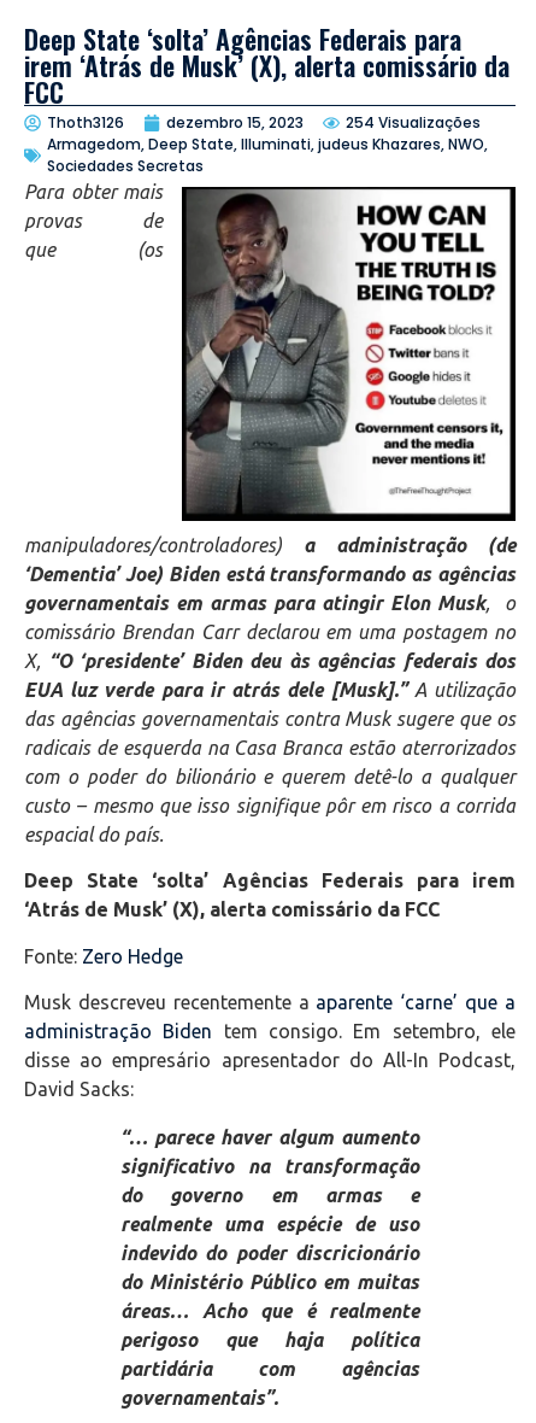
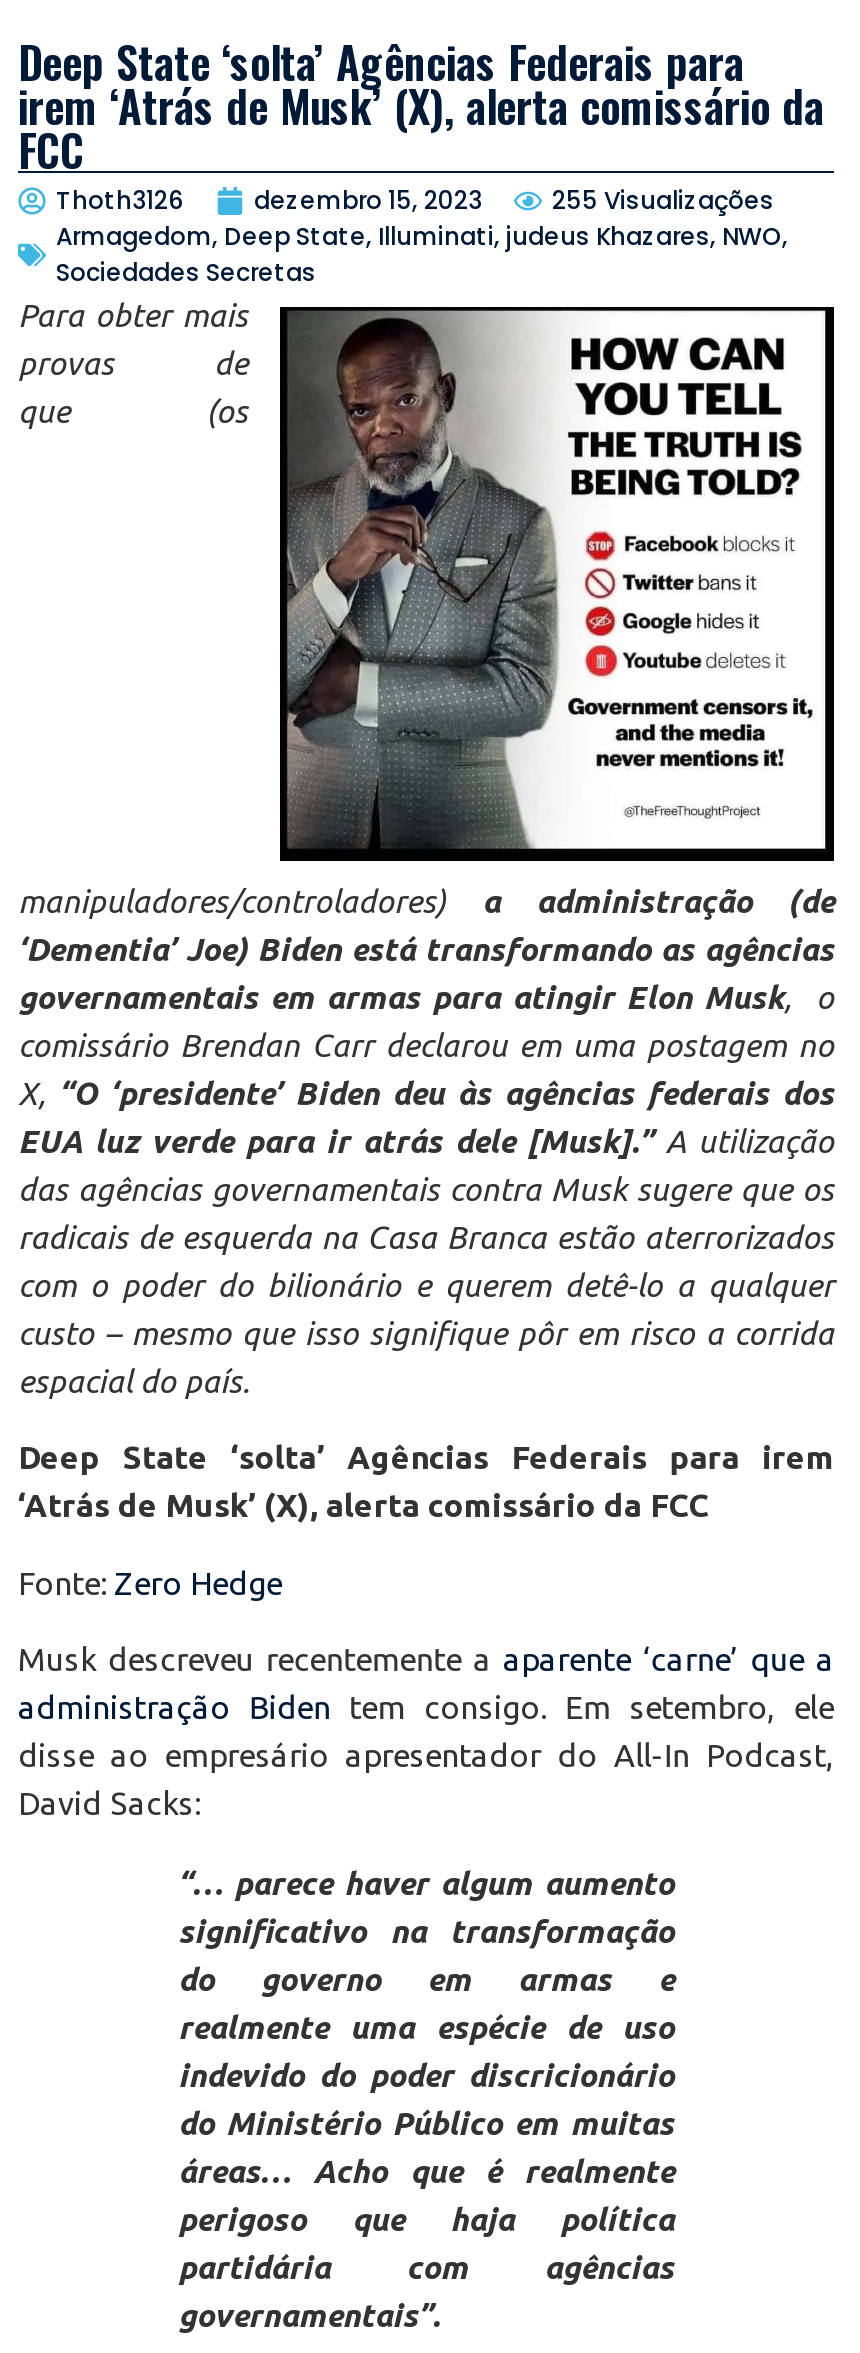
- 254 Visualizações
+ 255 Visualizações
